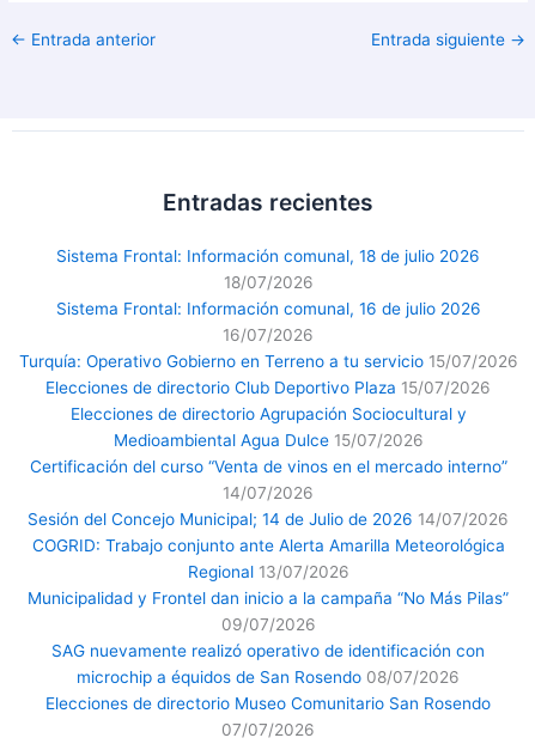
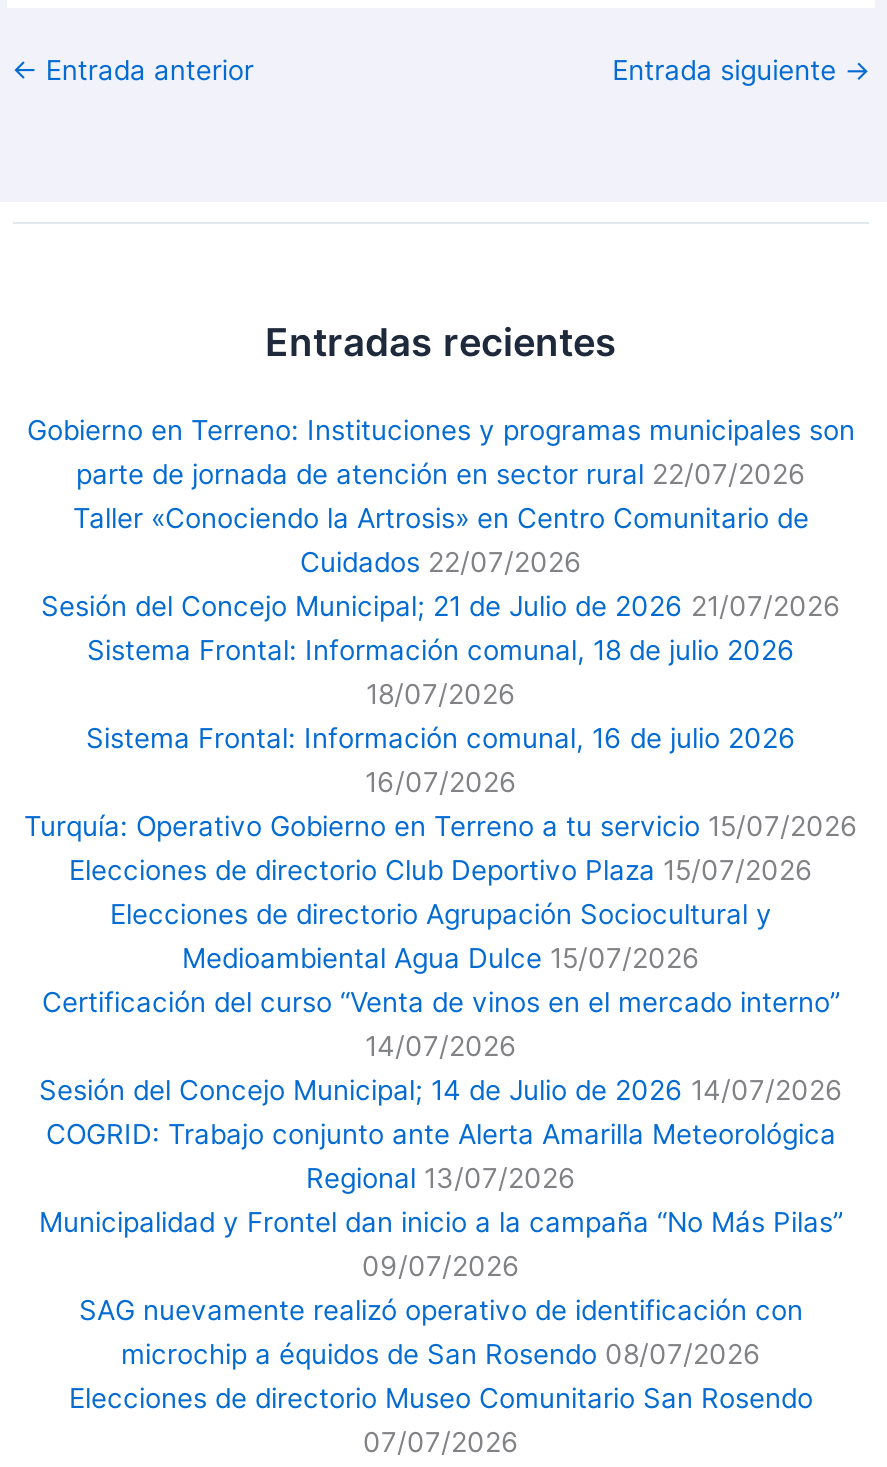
+ Gobierno en Terreno: Instituciones y programas municipales son
+ parte de jornada de atención en sector rural 22/07/2026
+ Taller «Conociendo la Artrosis» en Centro Comunitario de
+ Cuidados 22/07/2026
+ Sesión del Concejo Municipal; 21 de Julio de 2026 21/07/2026
